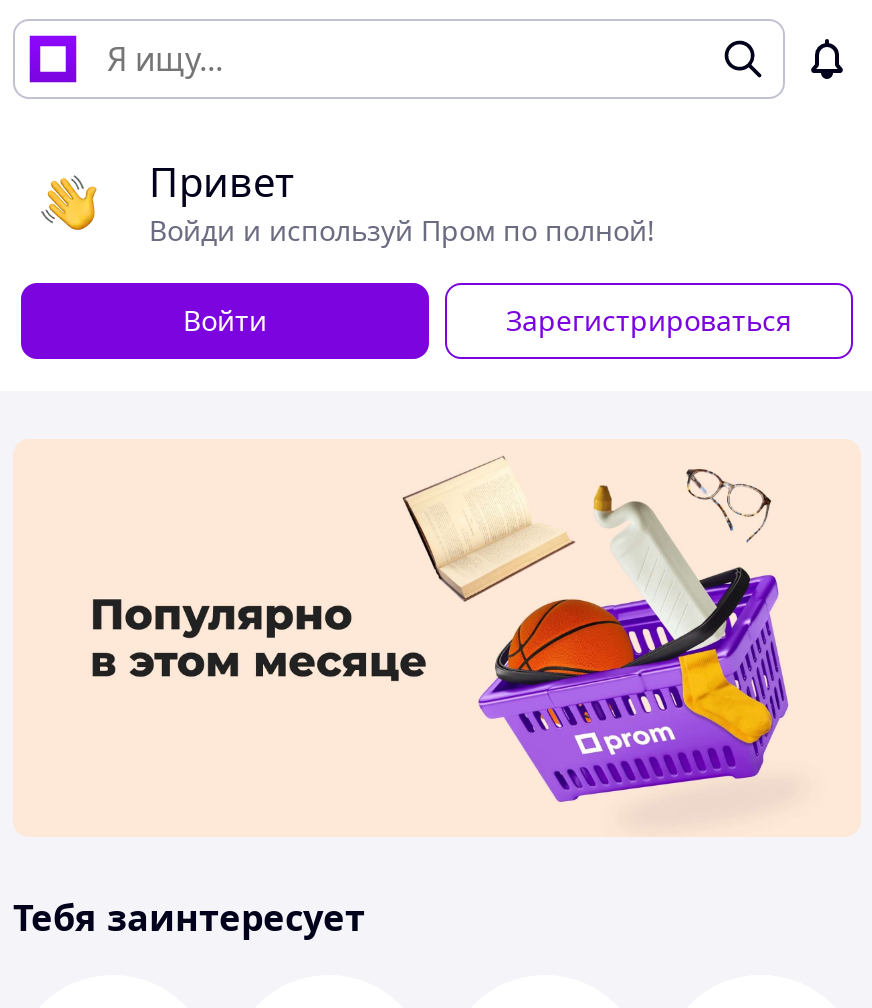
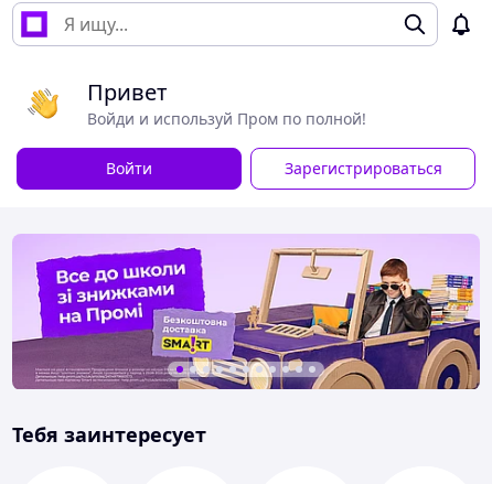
- [image]
+ [image]
